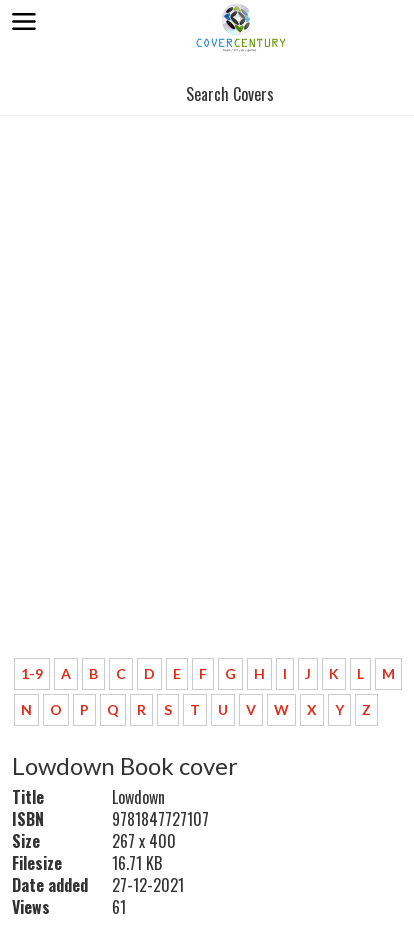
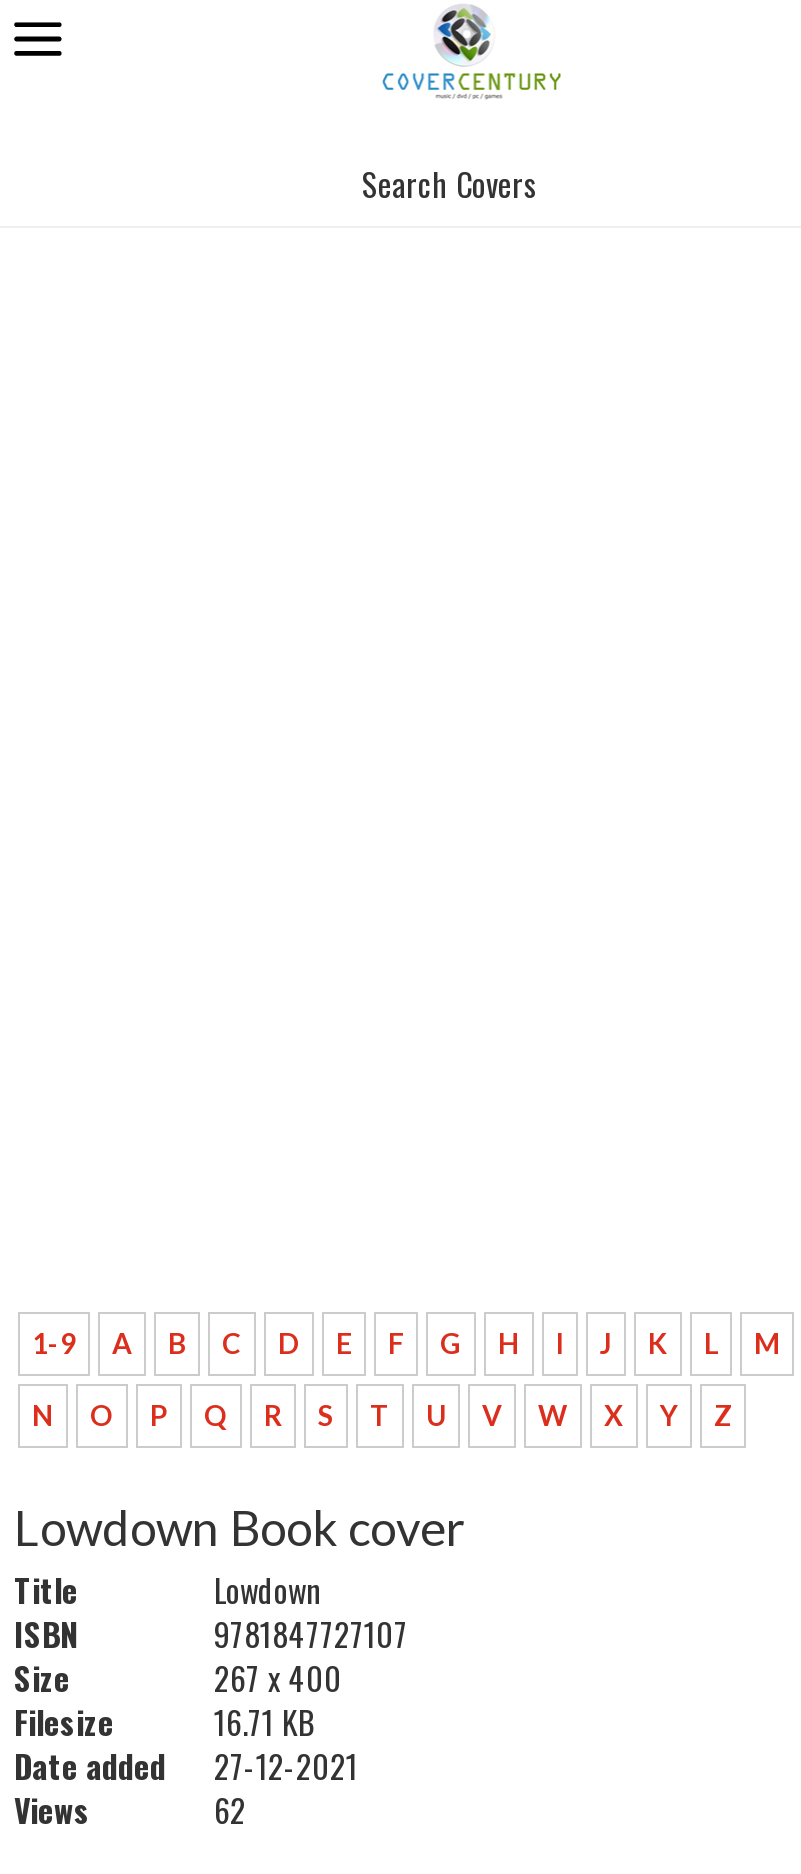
- 61
+ 62
